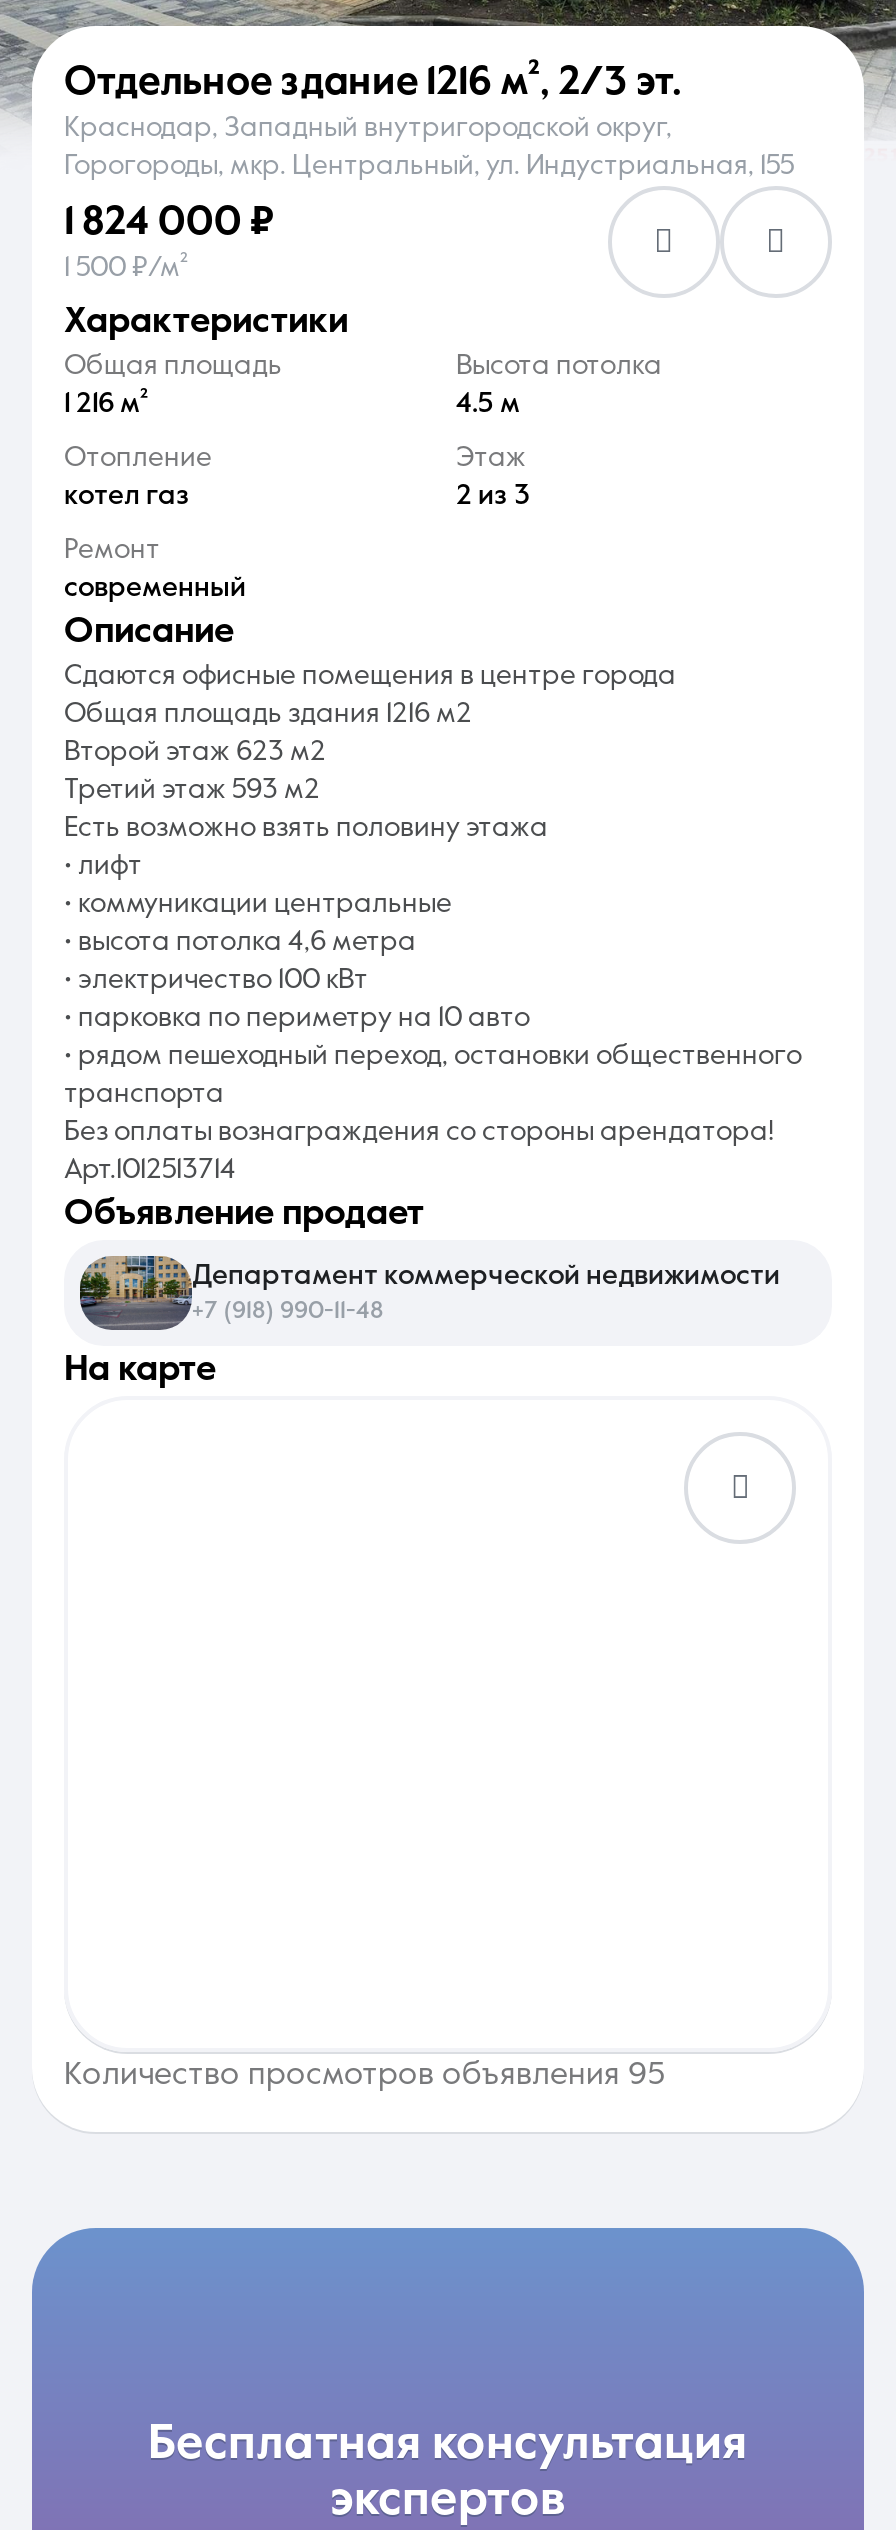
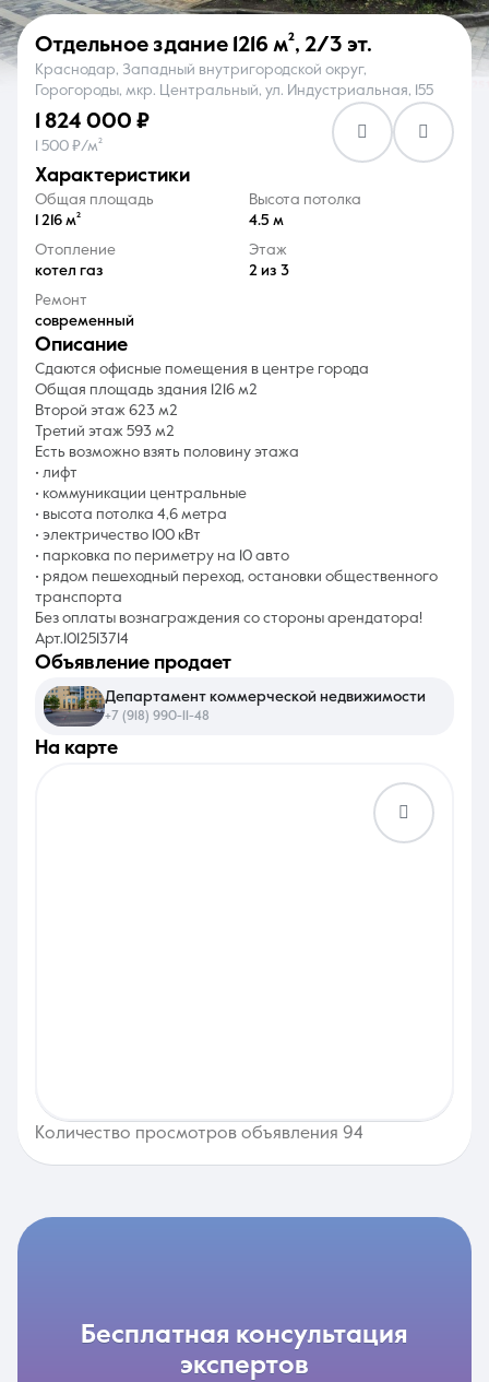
- Количество просмотров объявления 95
+ Количество просмотров объявления 94
